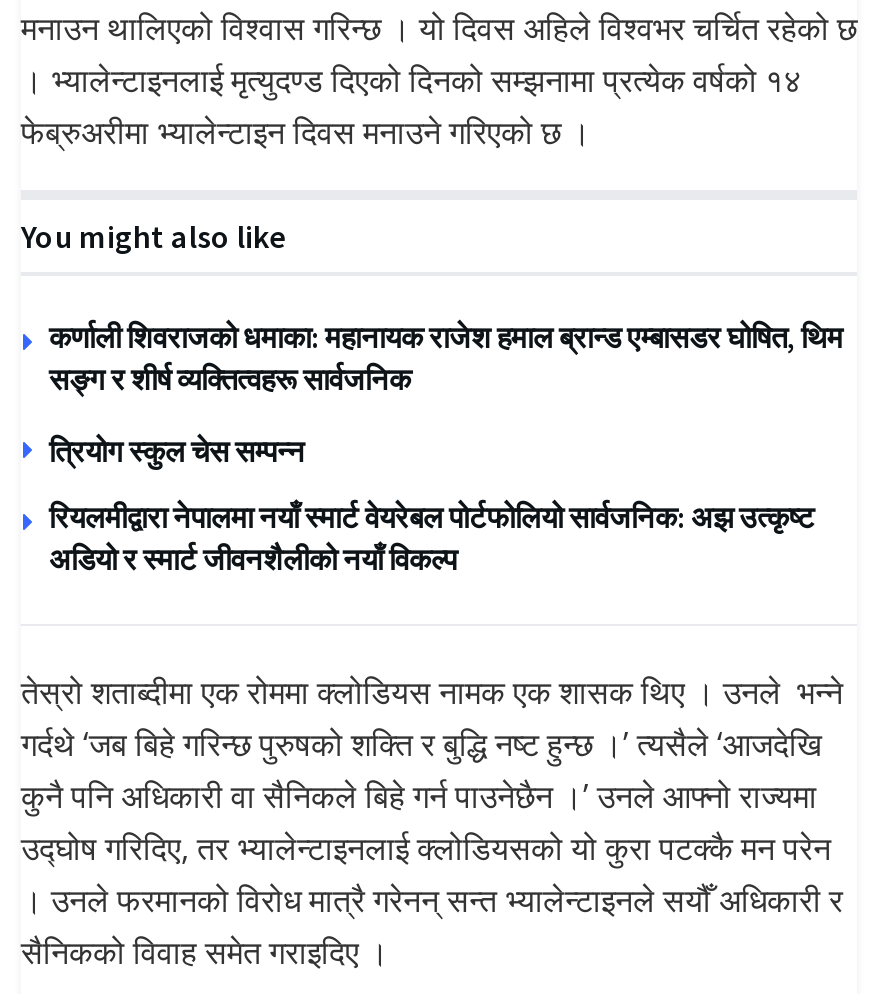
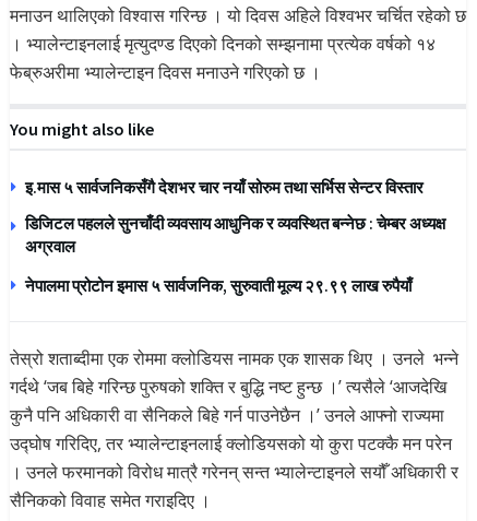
- कर्णाली शिवराजको धमाका: महानायक राजेश हमाल ब्रान्ड एम्बासडर घोषित, थिम
- सङ्ग र शीर्ष व्यक्तित्वहरू सार्वजनिक
+ इ.मास ५ सार्वजनिकसँगै देशभर चार नयाँ सोरुम तथा सर्भिस सेन्टर विस्तार

- त्रियोग स्कुल चेस सम्पन्न
+ डिजिटल पहलले सुनचाँदी व्यवसाय आधुनिक र व्यवस्थित बन्नेछ : चेम्बर अध्यक्ष
+ अग्रवाल

- रियलमीद्वारा नेपालमा नयाँ स्मार्ट वेयरेबल पोर्टफोलियो सार्वजनिक: अझ उत्कृष्ट
- अडियो र स्मार्ट जीवनशैलीको नयाँ विकल्प
+ नेपालमा प्रोटोन इमास ५ सार्वजनिक, सुरुवाती मूल्य २९.९९ लाख रुपैयाँ
